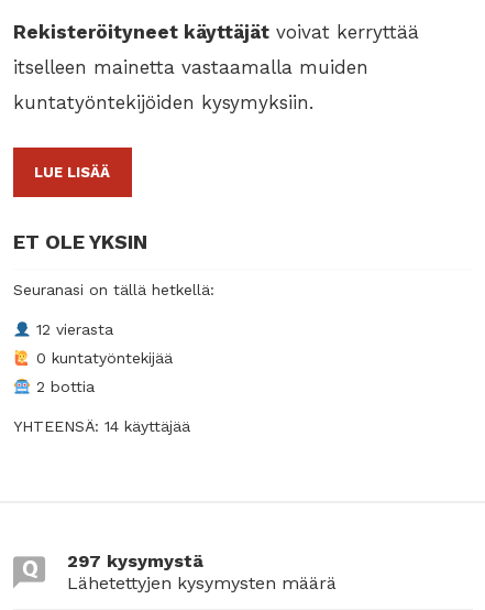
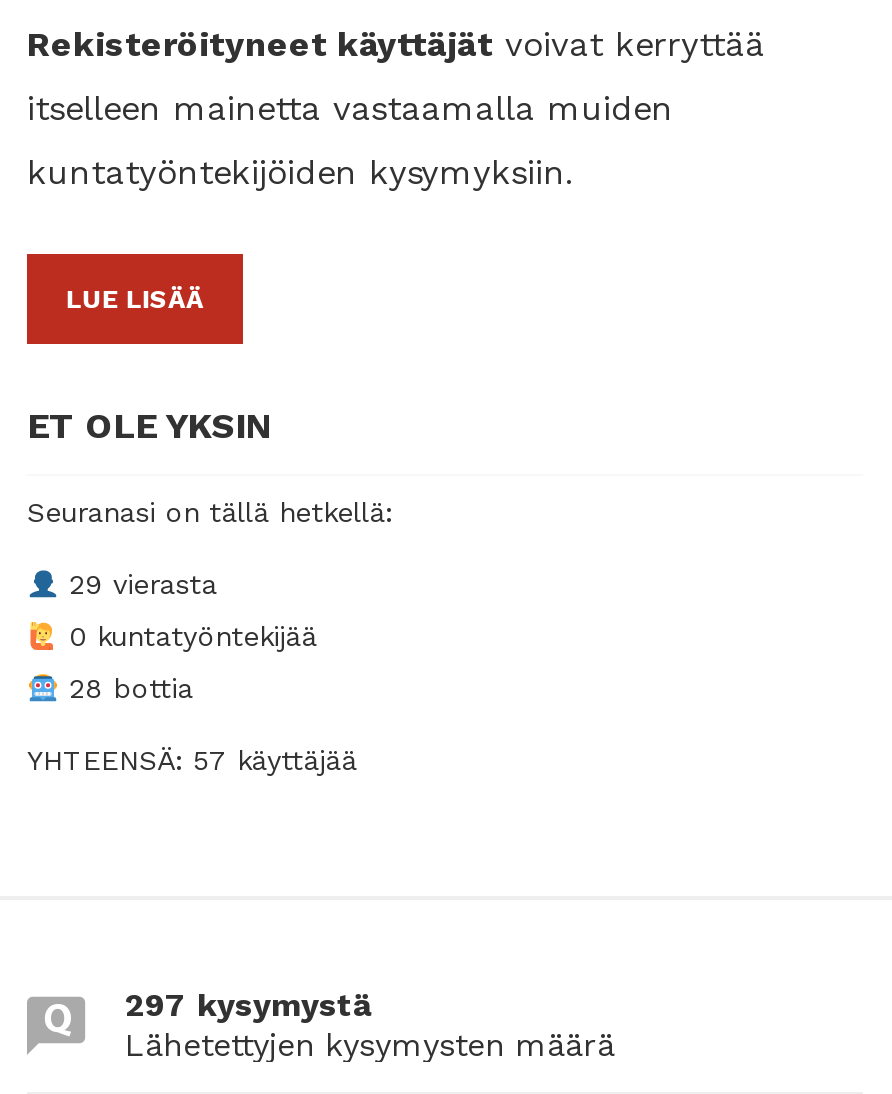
- 12 vierasta
+ 29 vierasta

- 2 bottia
+ 28 bottia

- YHTEENSÄ: 14 käyttäjää
+ YHTEENSÄ: 57 käyttäjää
